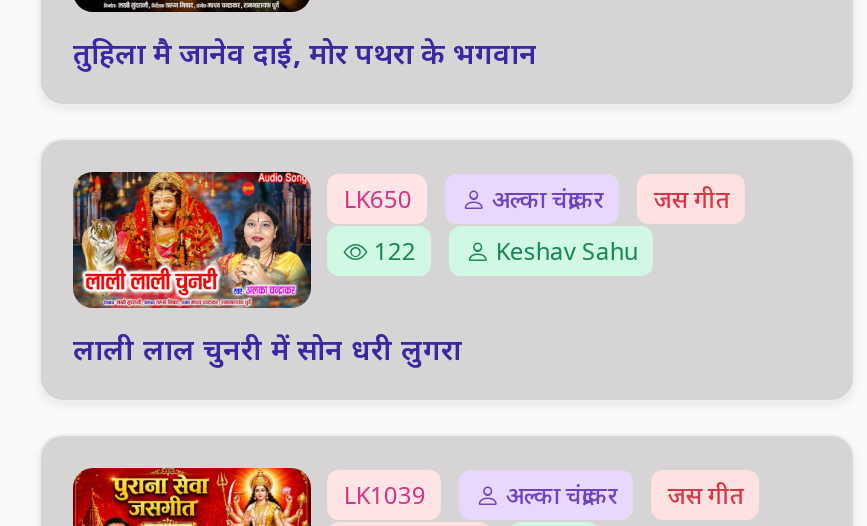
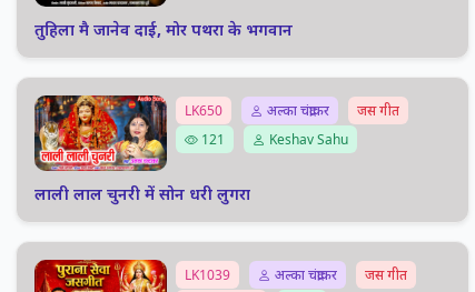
- 122
+ 121
